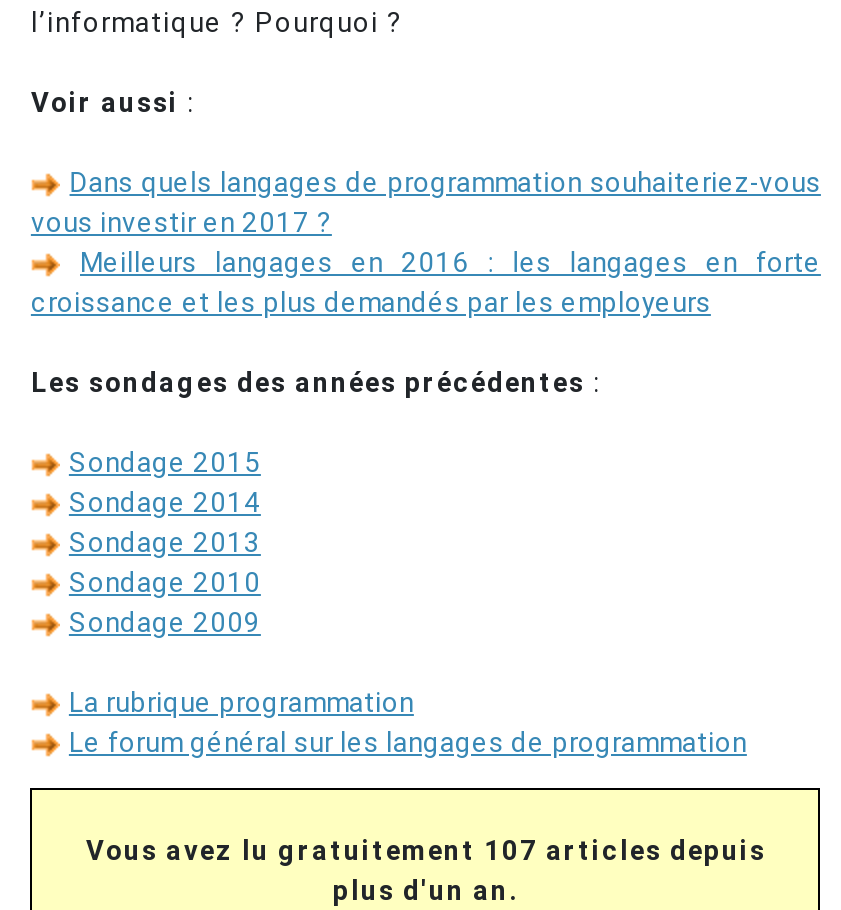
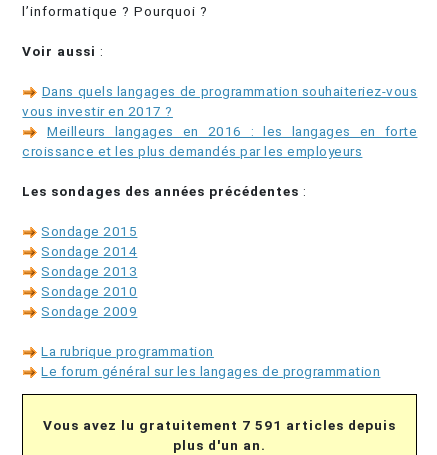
- Vous avez lu gratuitement 107 articles depuis
+ Vous avez lu gratuitement 7 591 articles depuis
